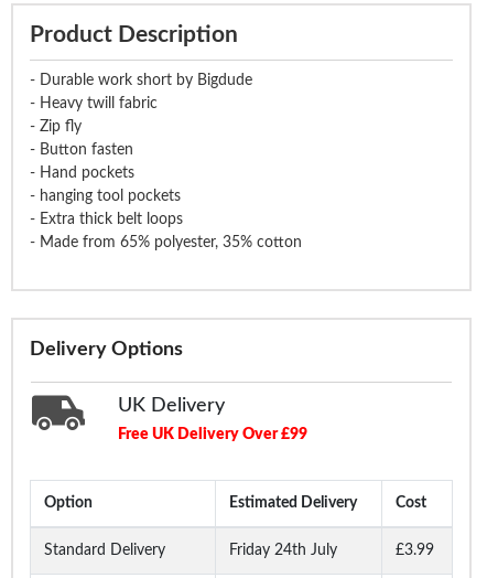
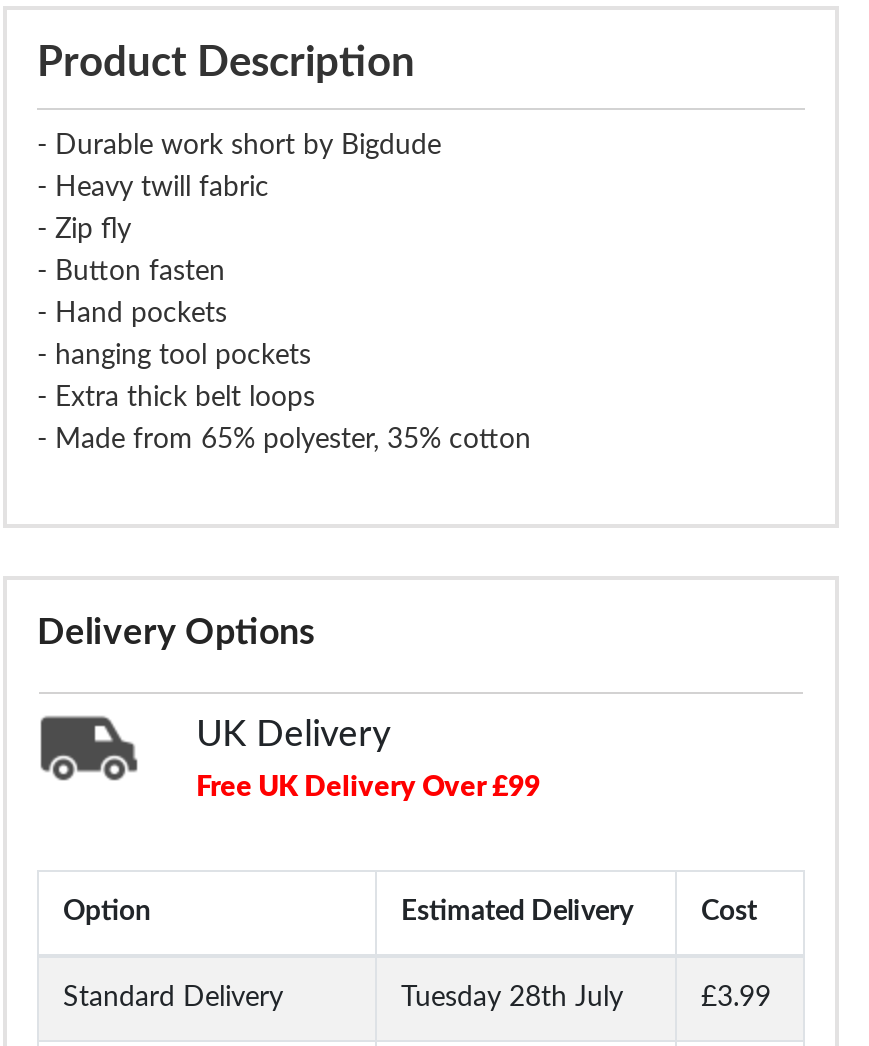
- Friday 24th July
+ Tuesday 28th July
